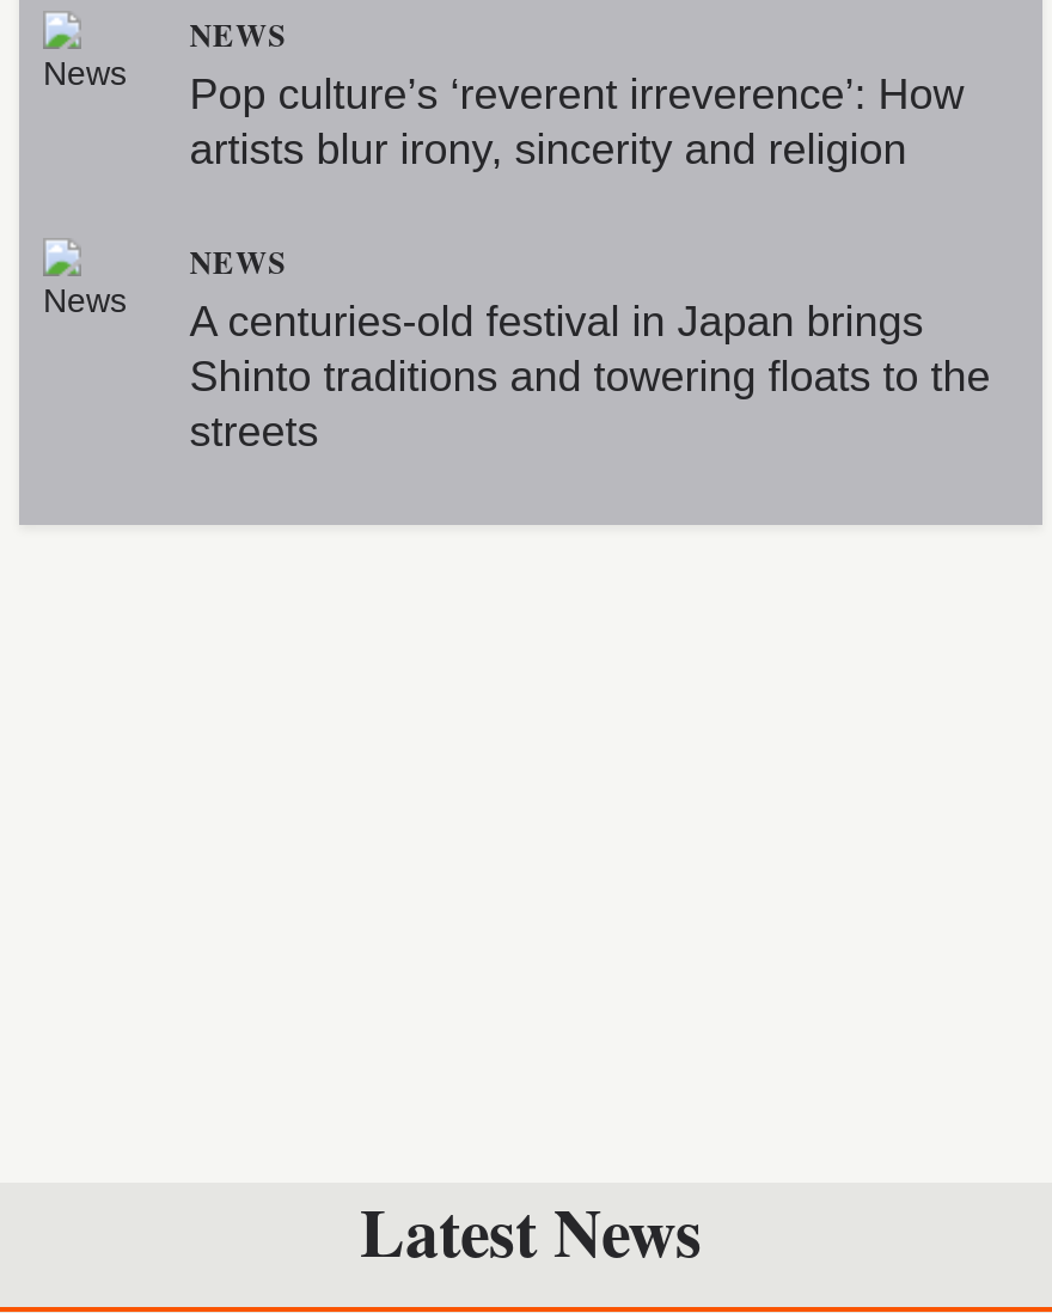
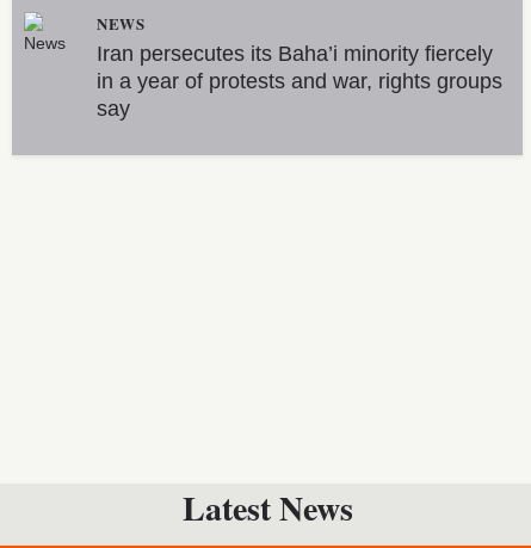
- Pop culture’s ‘reverent irreverence’: How
- artists blur irony, sincerity and religion
- NEWS
- A centuries-old festival in Japan brings
- Shinto traditions and towering floats to the
- streets
+ Iran persecutes its Baha’i minority fiercely
+ in a year of protests and war, rights groups
+ say
